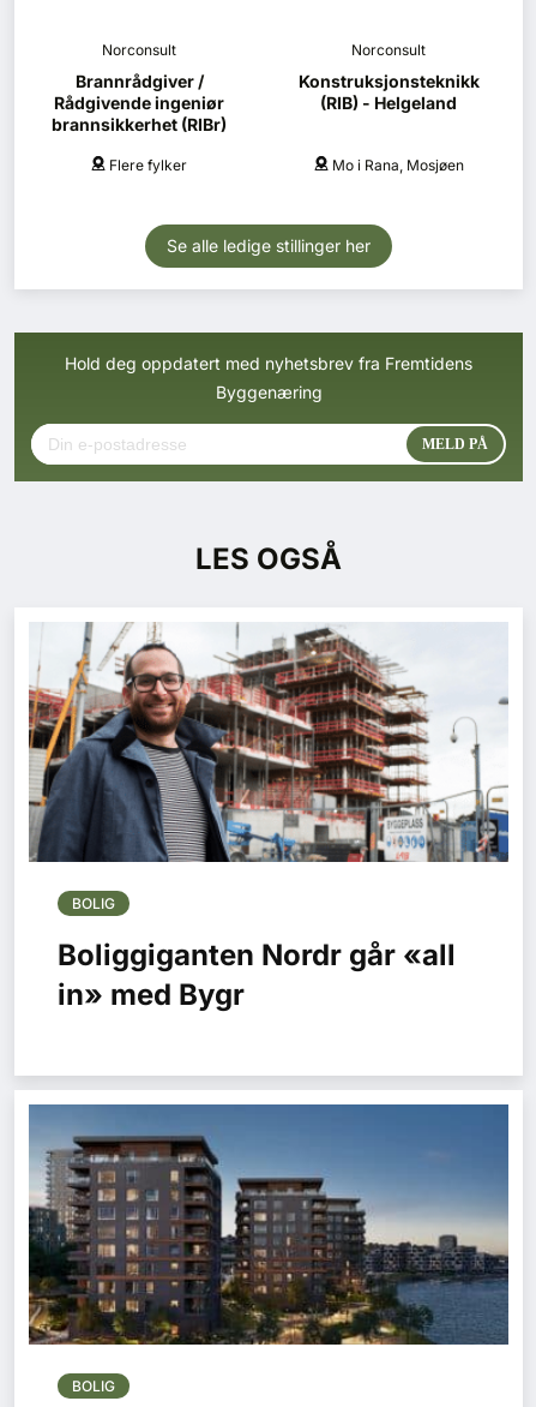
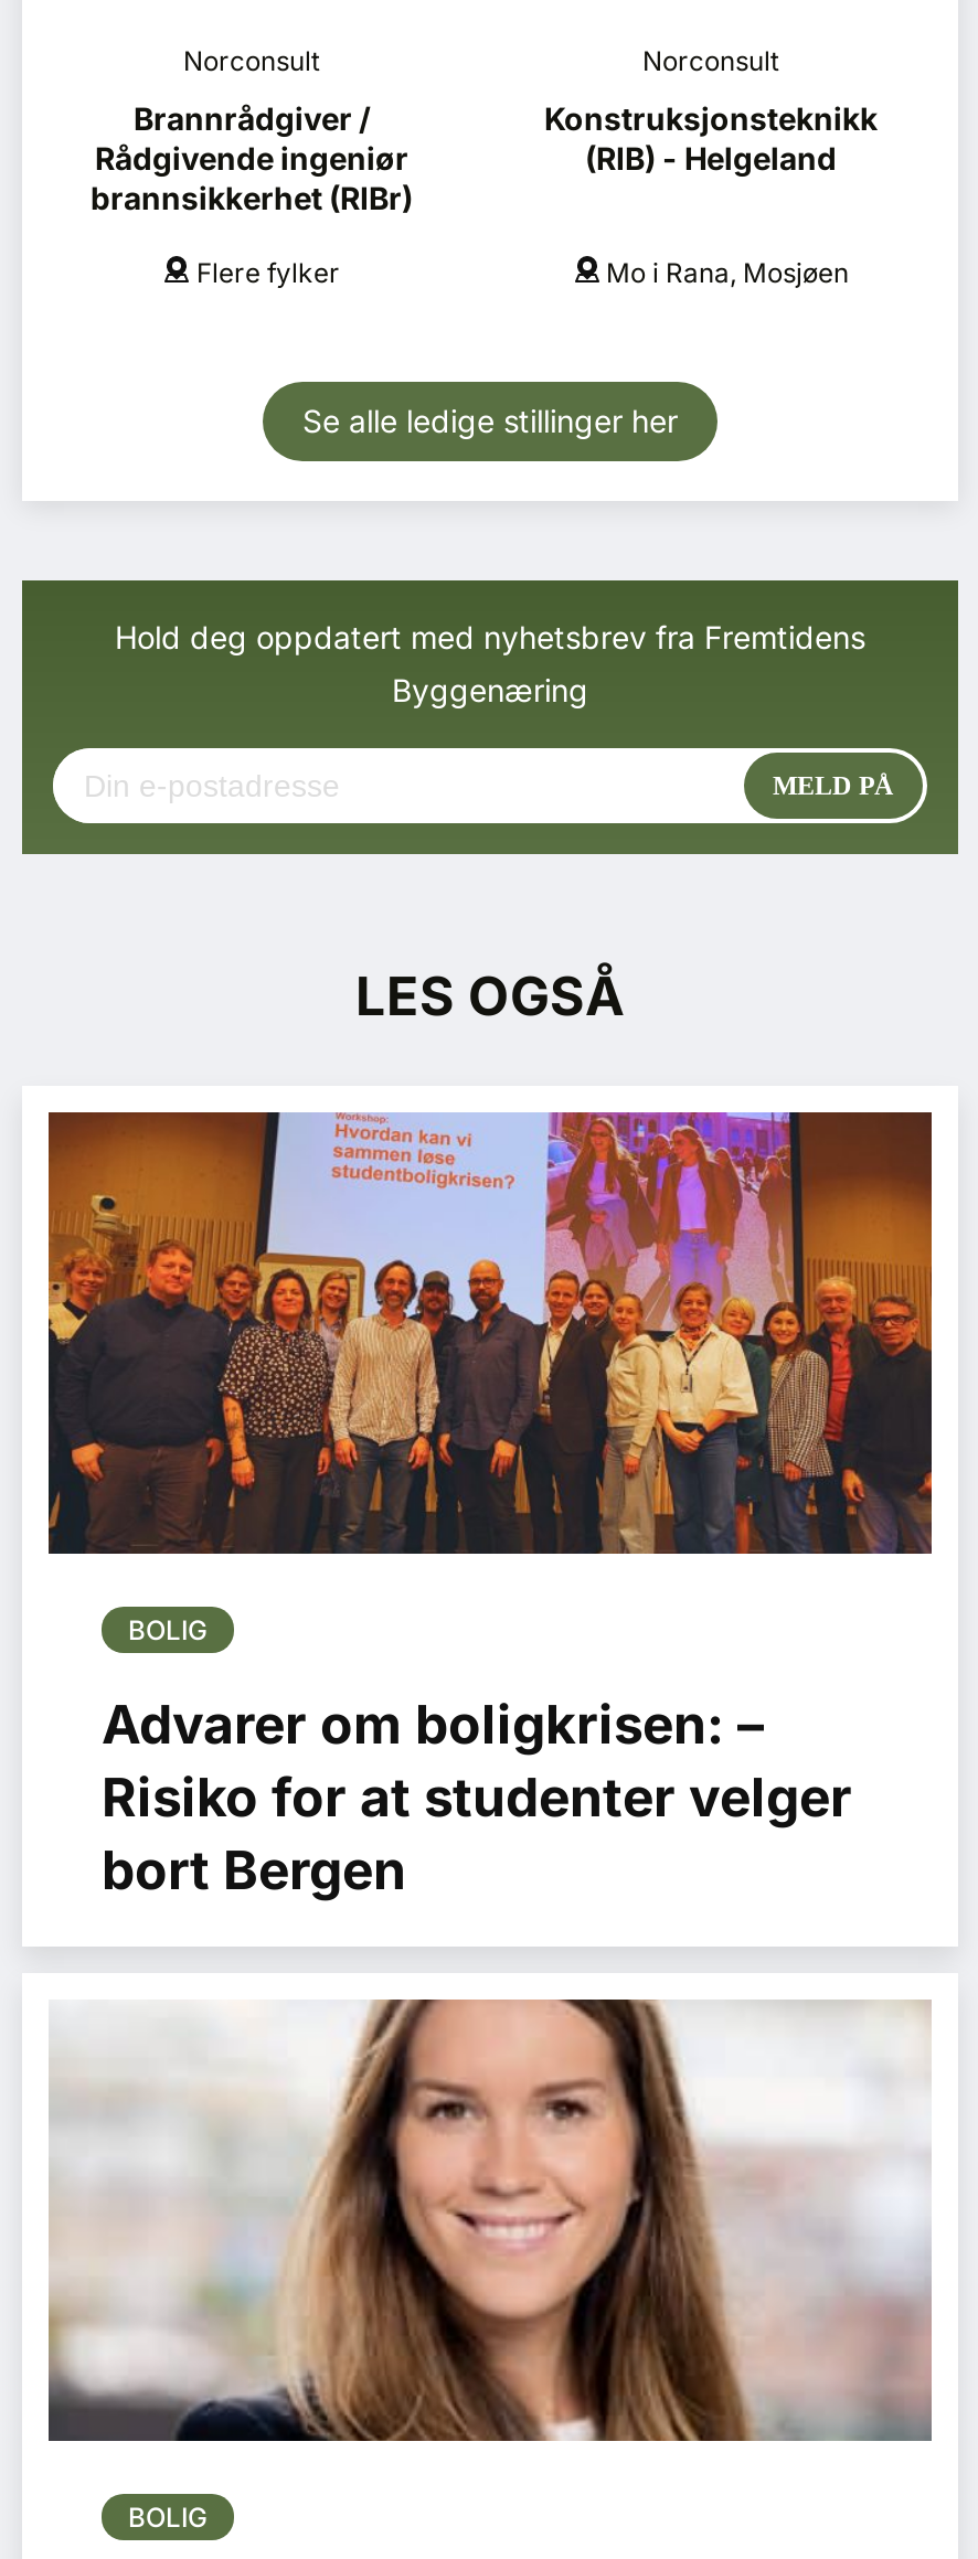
- [image]
+ [image]

- Boliggiganten Nordr går «all
- in» med Bygr
+ Advarer om boligkrisen: –
+ Risiko for at studenter velger
+ bort Bergen

- [image]
+ [image]
